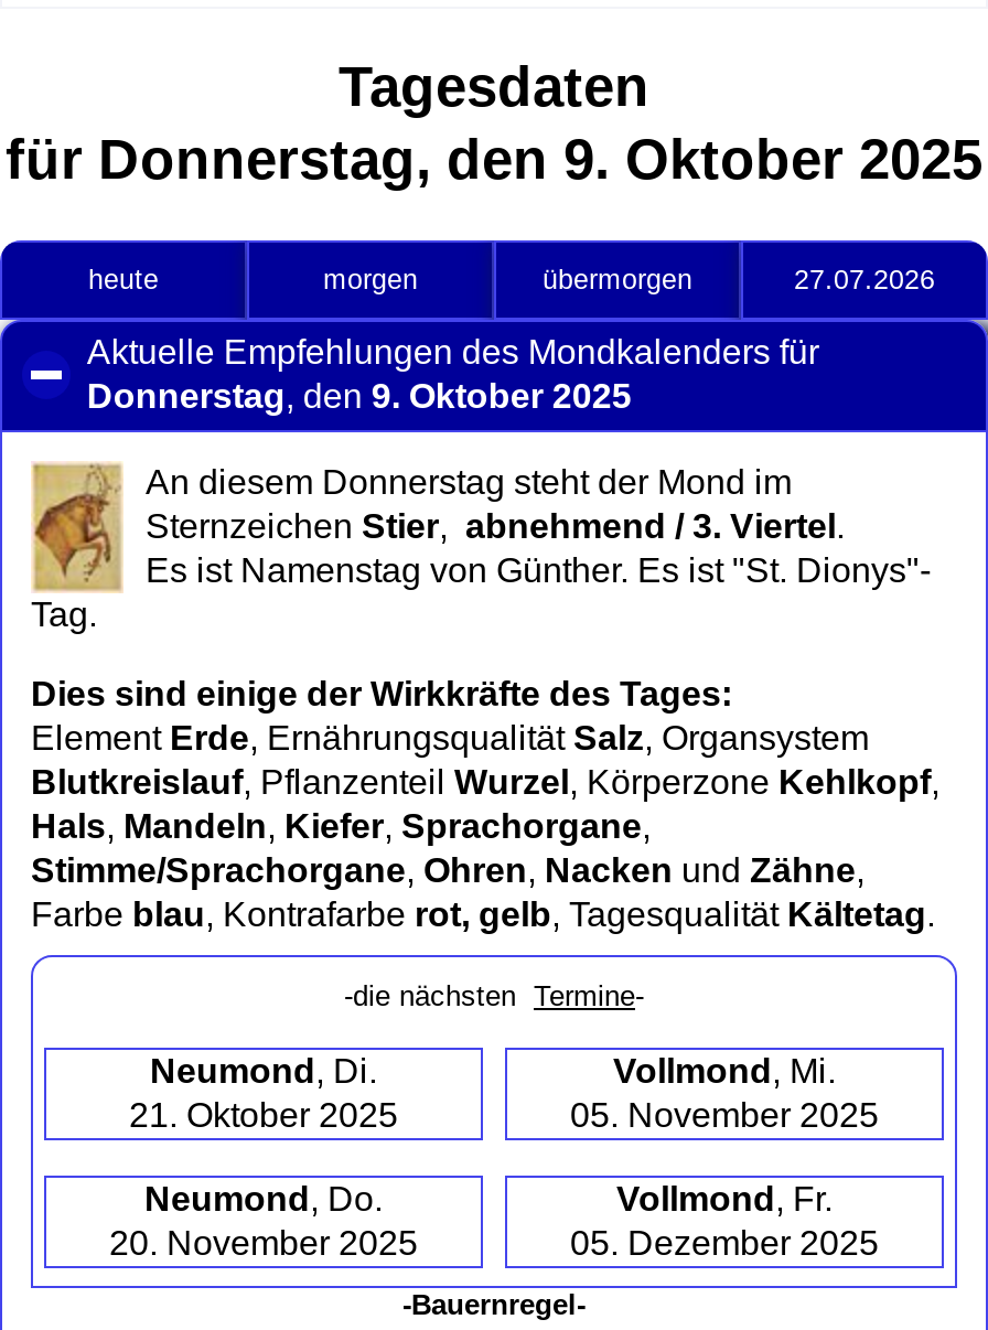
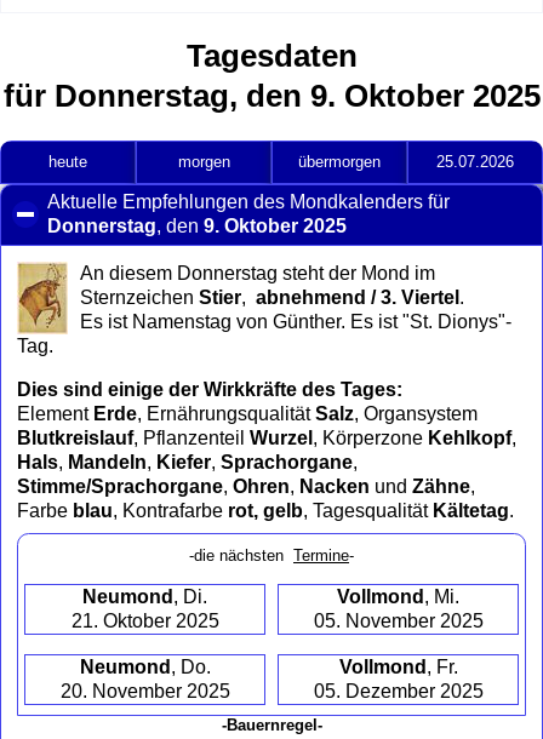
- 27.07.2026
+ 25.07.2026
